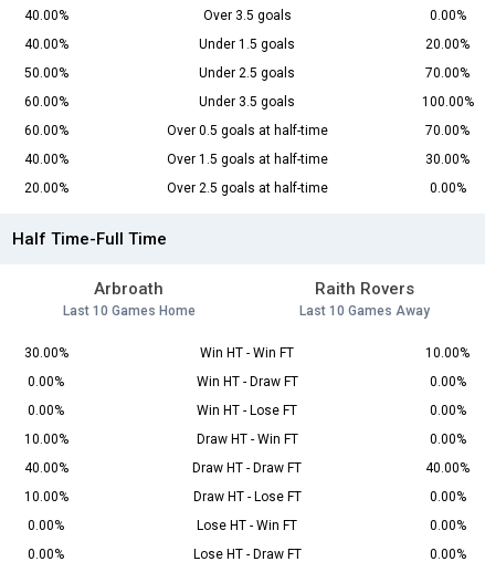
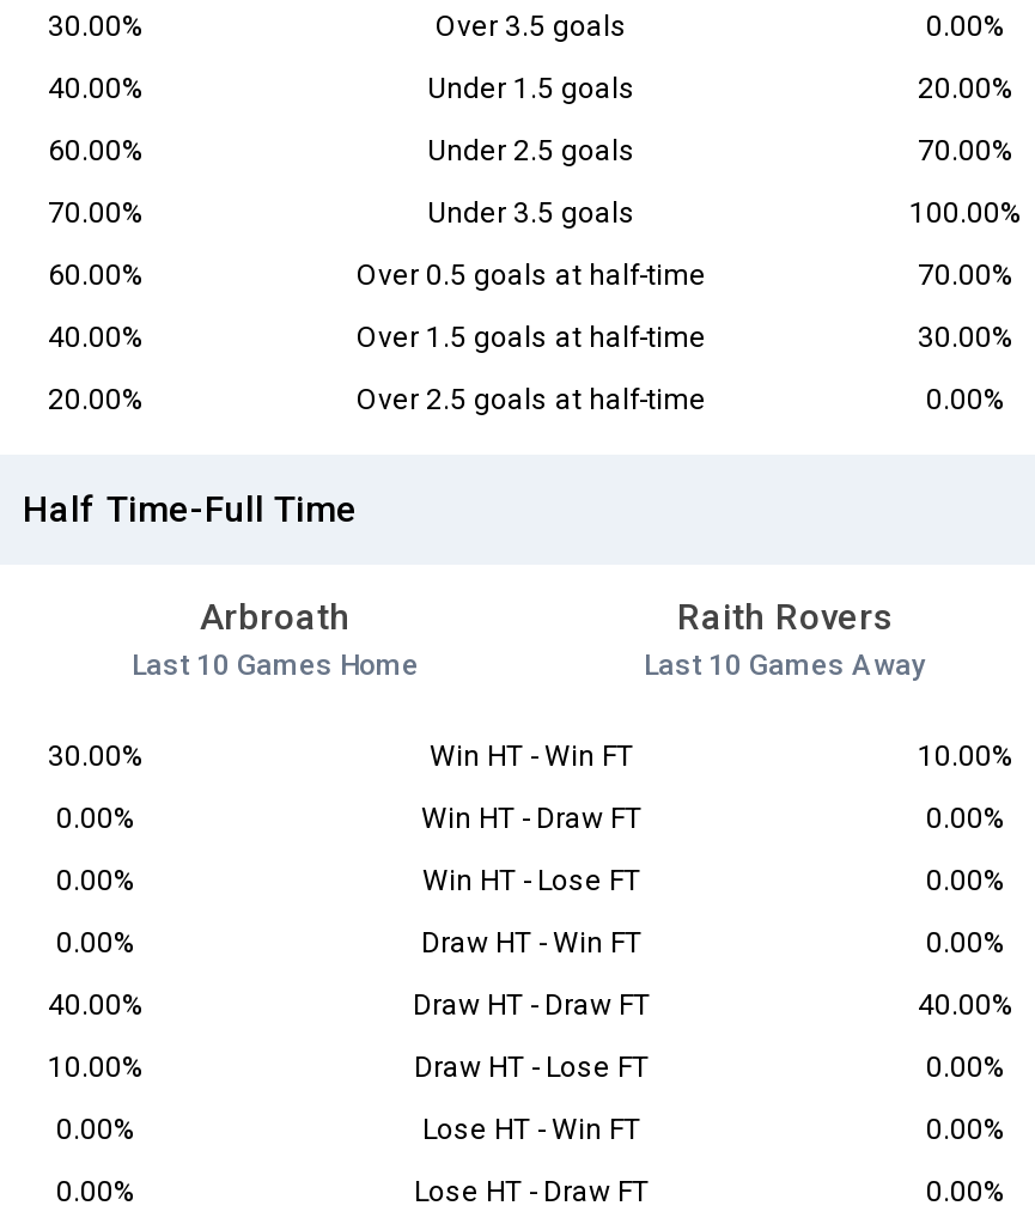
- 40.00%
+ 30.00%

- 50.00%
+ 60.00%

- 60.00%
+ 70.00%

- 10.00%
+ 0.00%
